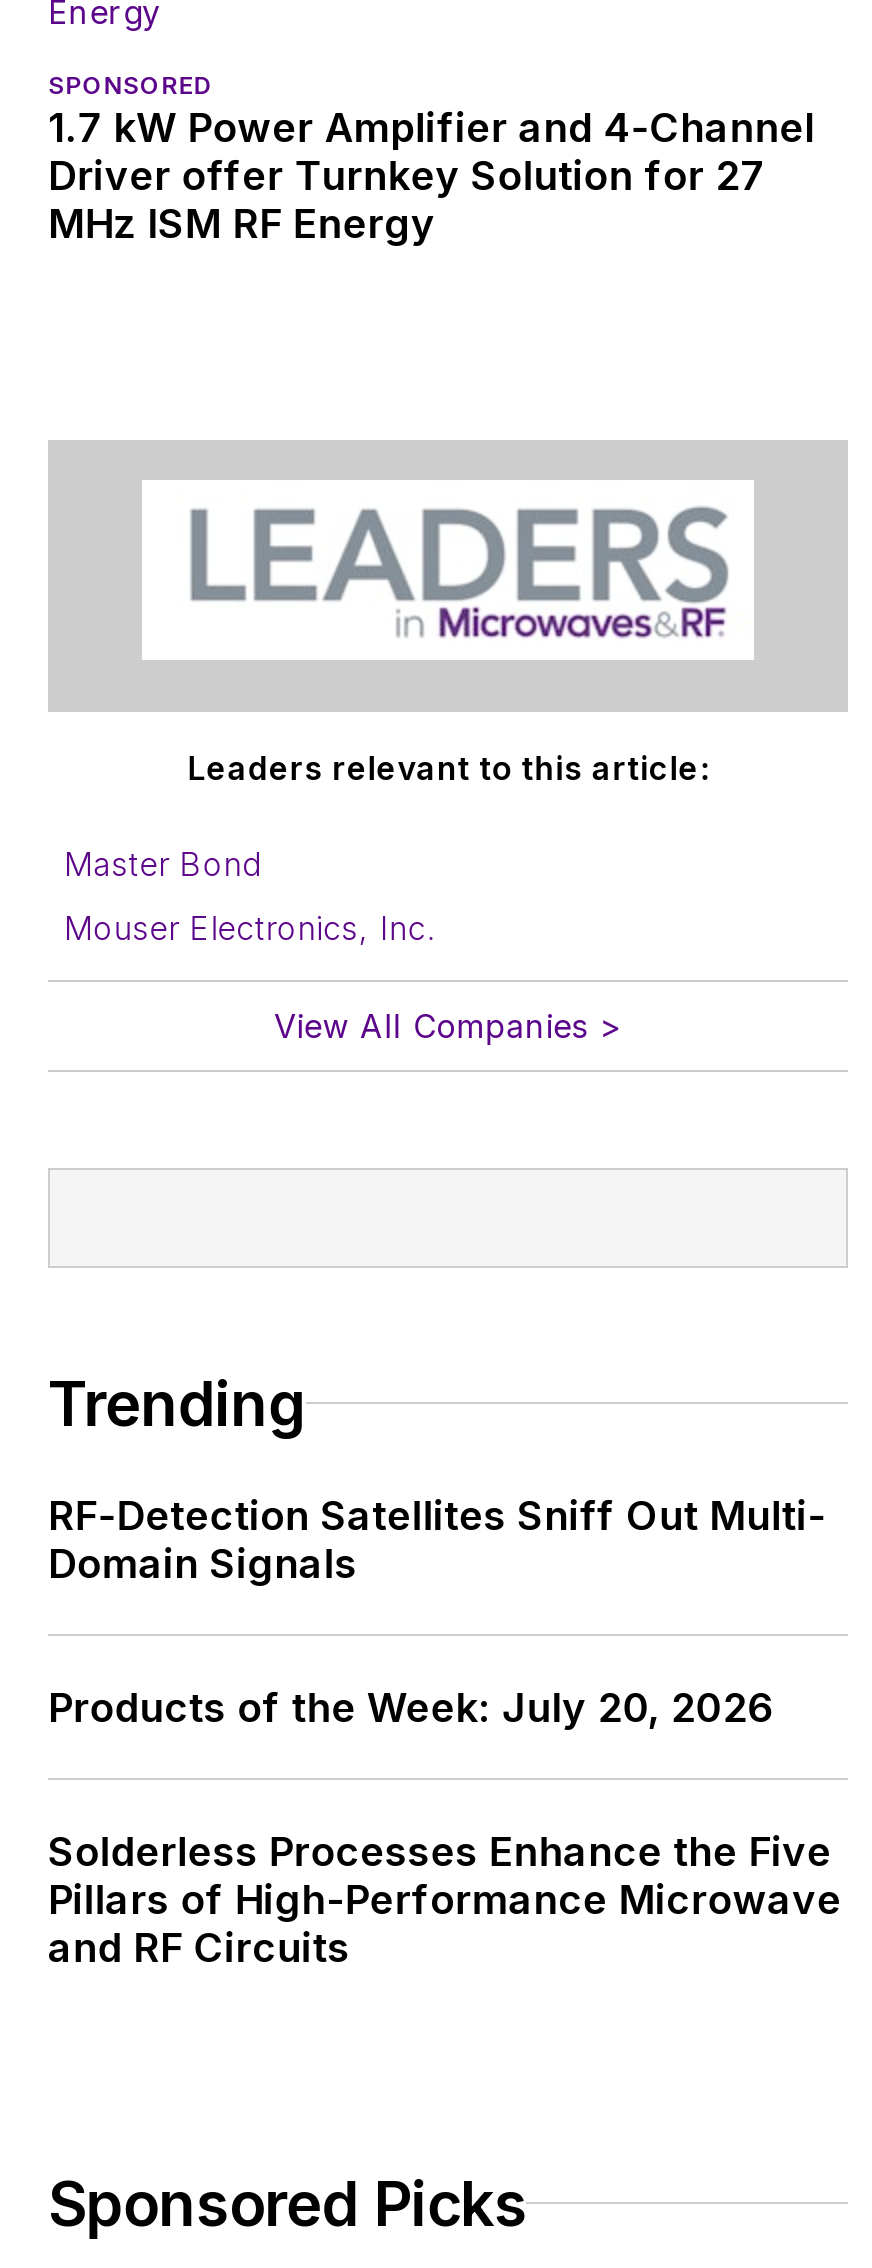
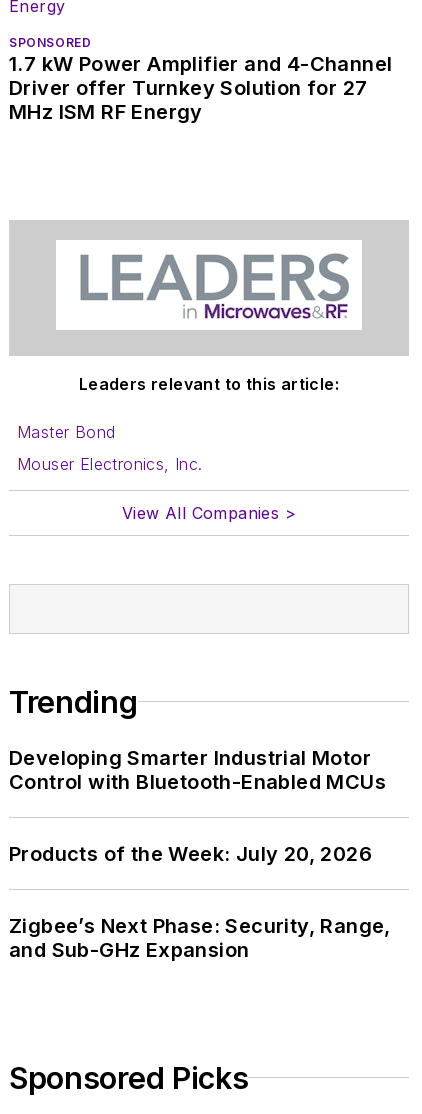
- RF-Detection Satellites Sniff Out Multi-
- Domain Signals
+ Developing Smarter Industrial Motor
+ Control with Bluetooth-Enabled MCUs

- Solderless Processes Enhance the Five
- Pillars of High-Performance Microwave
- and RF Circuits
+ Zigbee’s Next Phase: Security, Range,
+ and Sub-GHz Expansion
